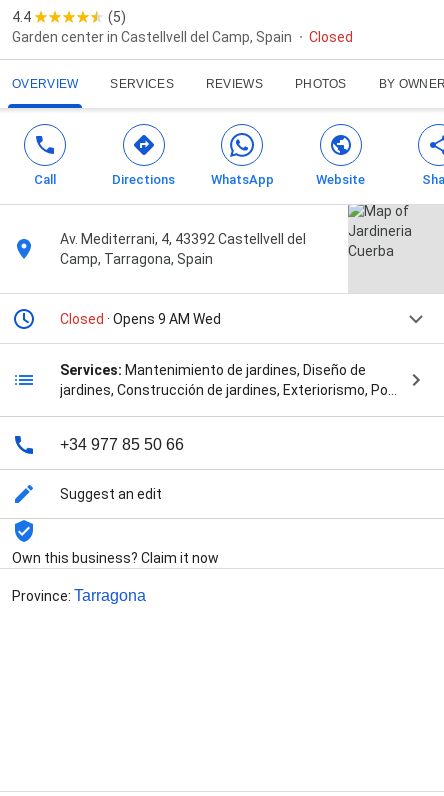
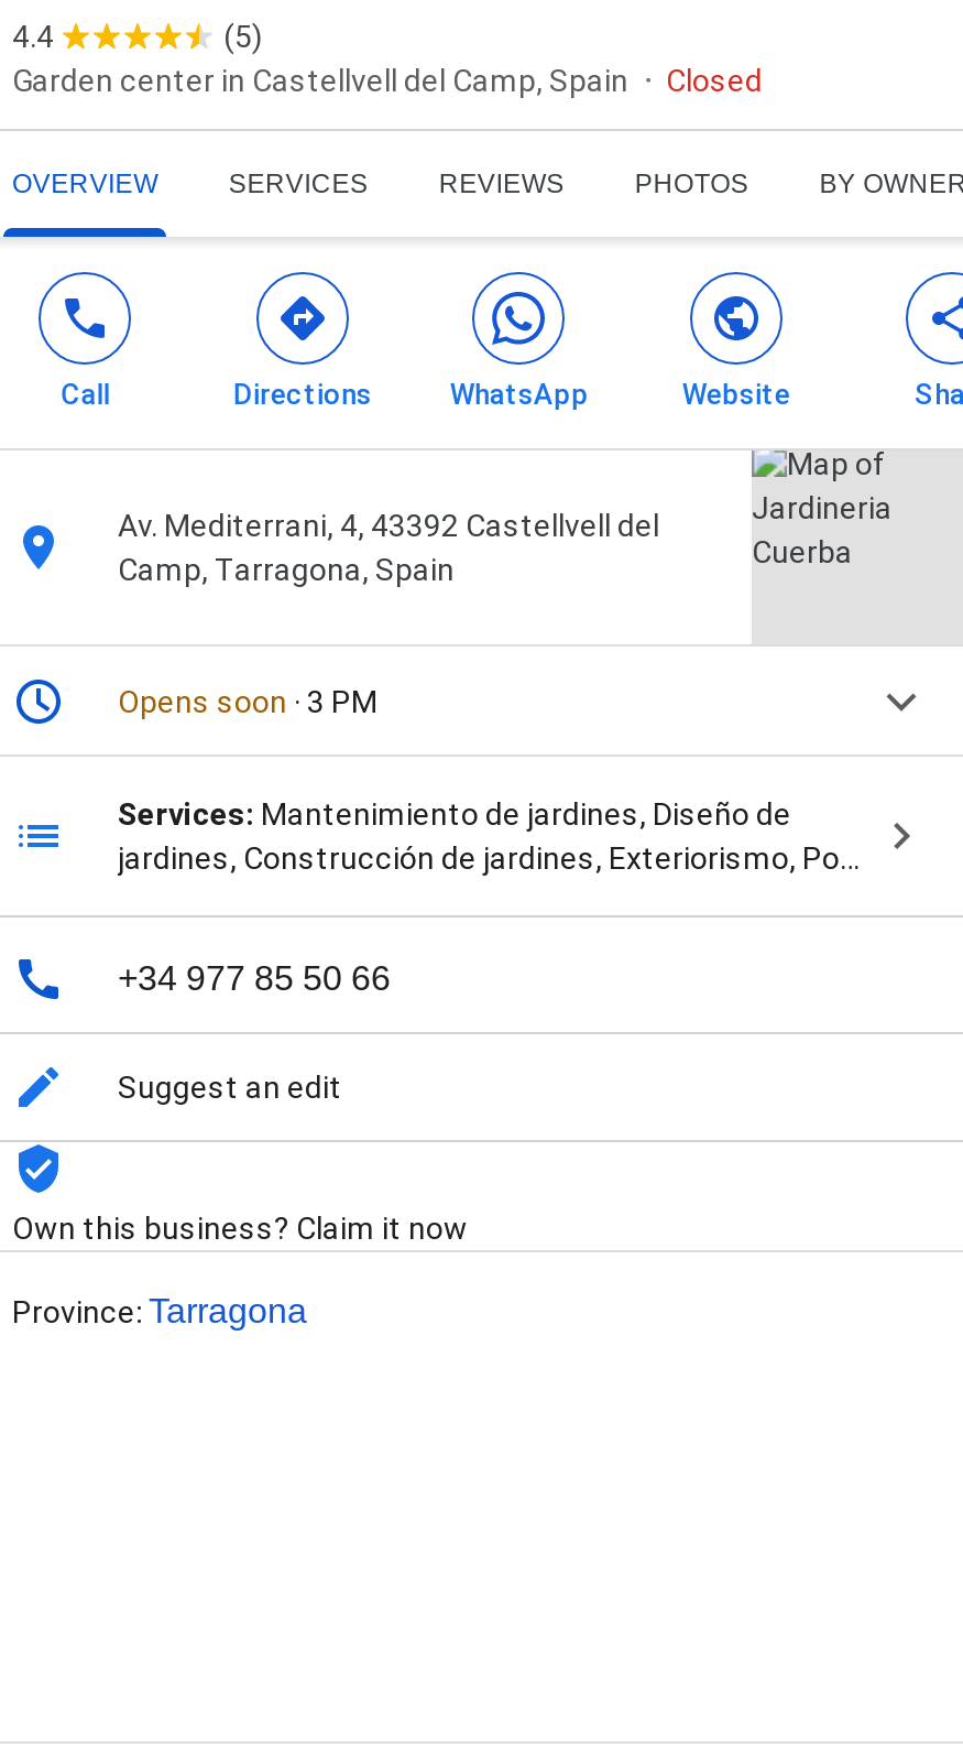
- Closed · Opens 9 AM Wed
+ Opens soon · 3 PM
